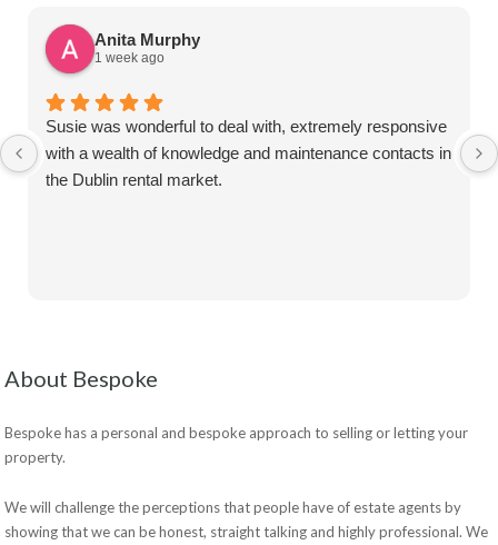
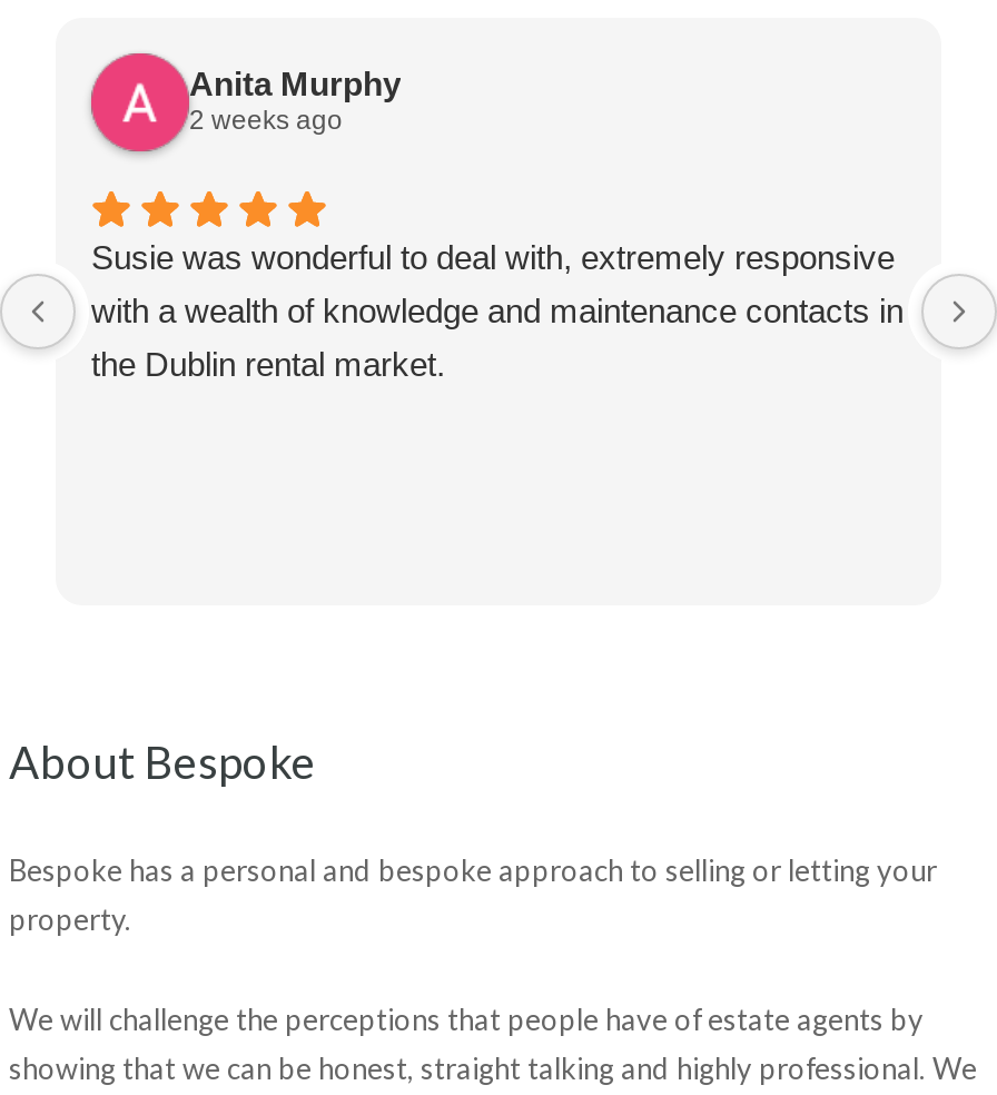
- 1 week ago
+ 2 weeks ago
